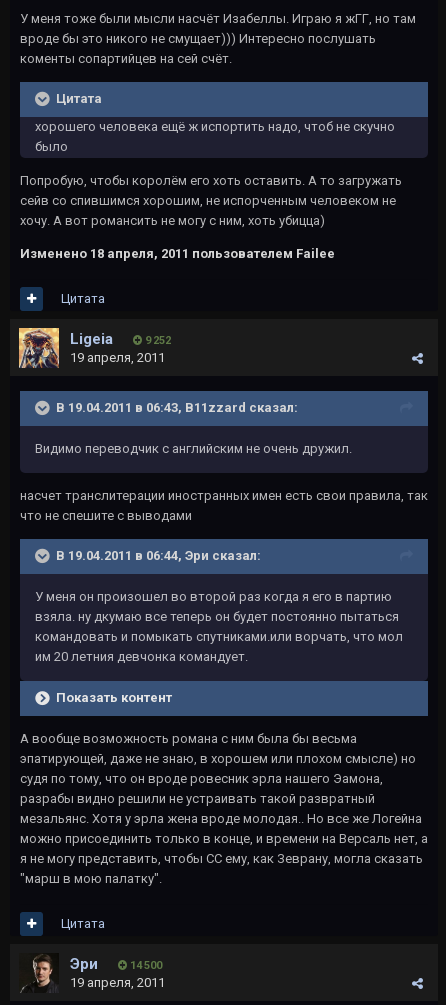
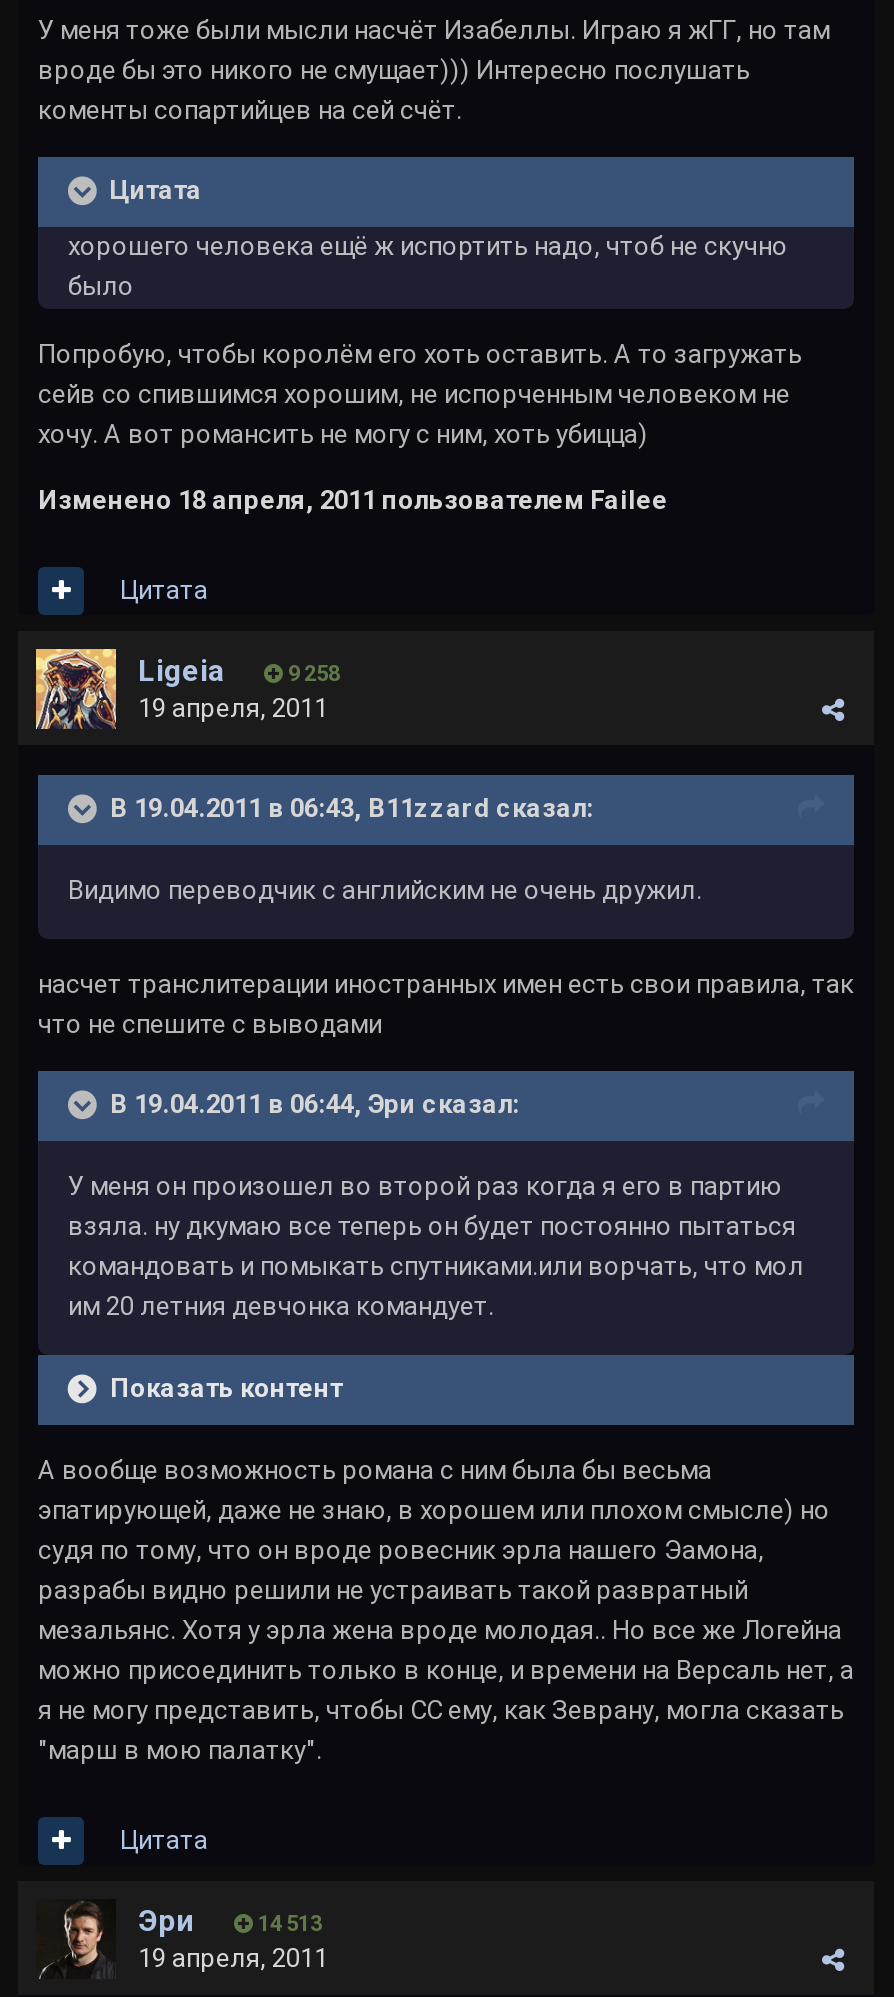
- 9 252
+ 9 258

- 14 500
+ 14 513
